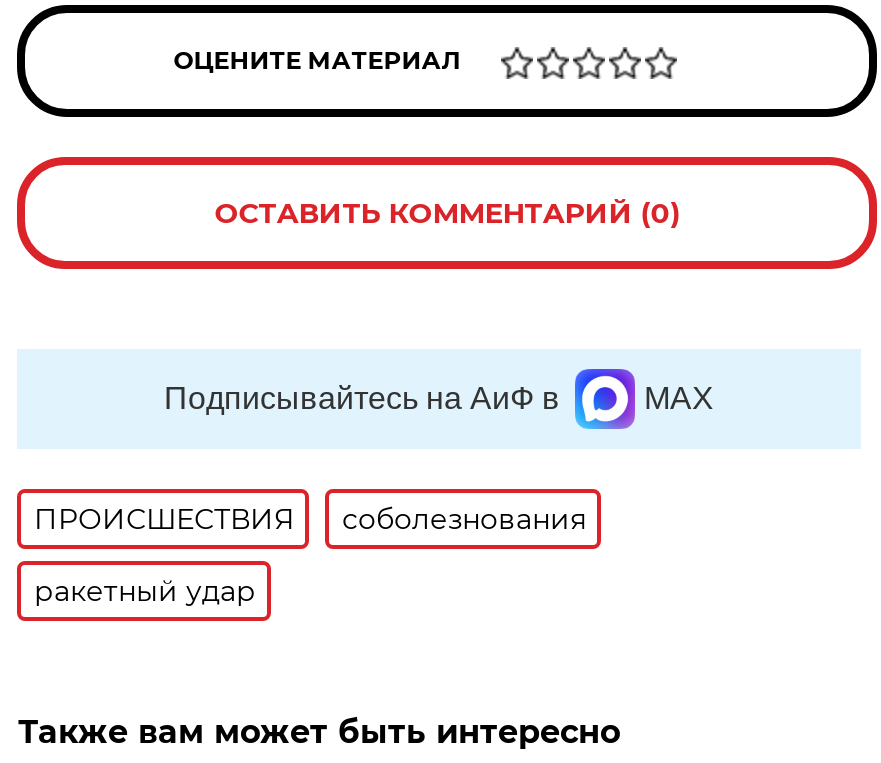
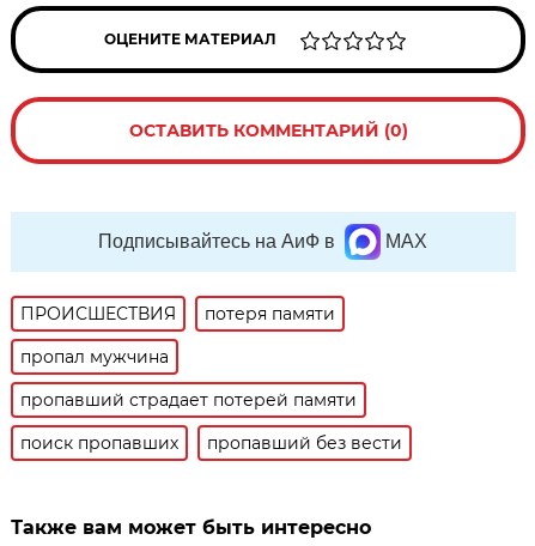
- соболезнования
- ракетный удар
+ потеря памяти
+ пропал мужчина
+ пропавший страдает потерей памяти
+ поиск пропавших
+ пропавший без вести
